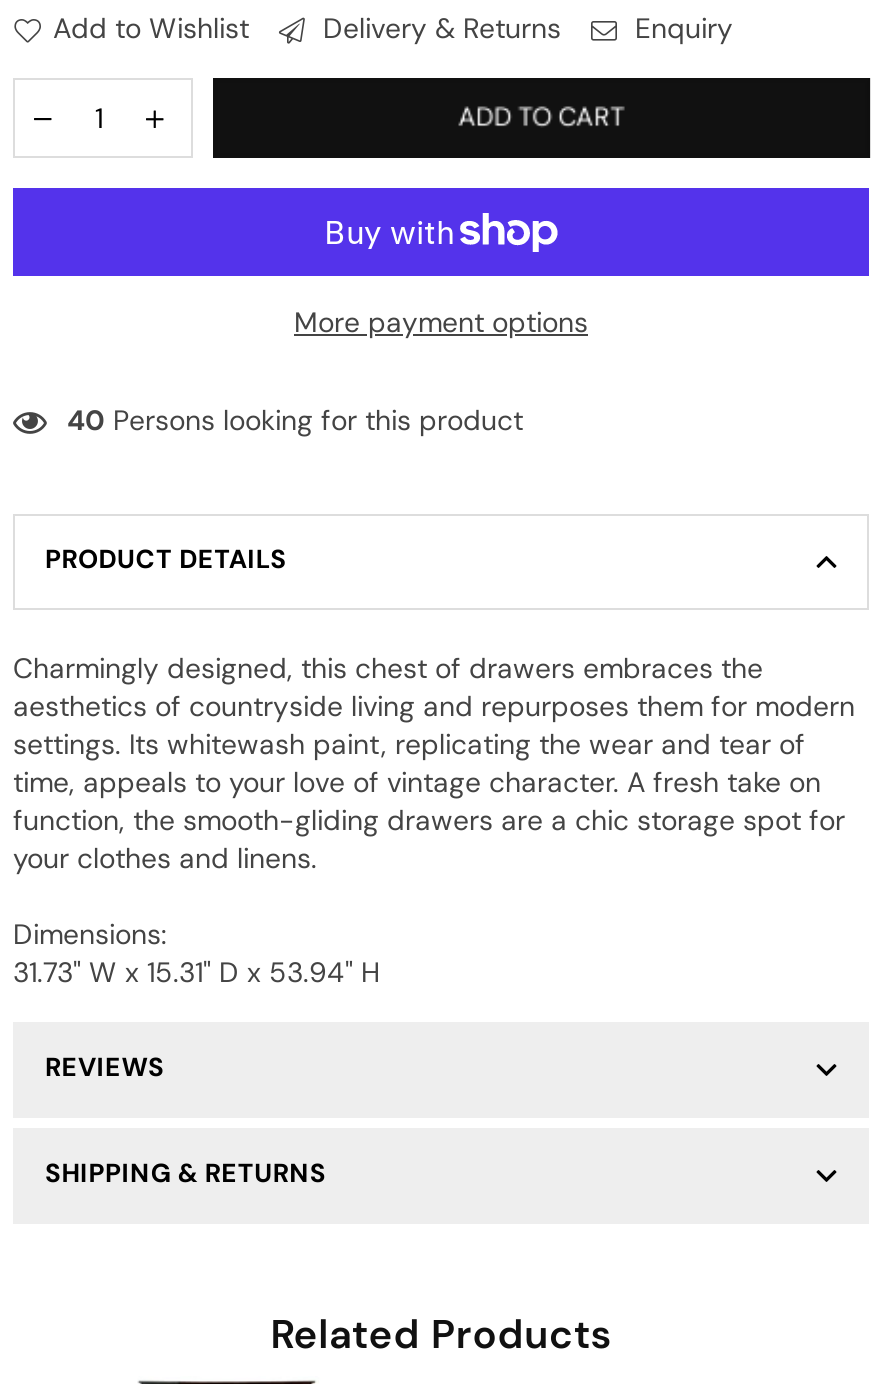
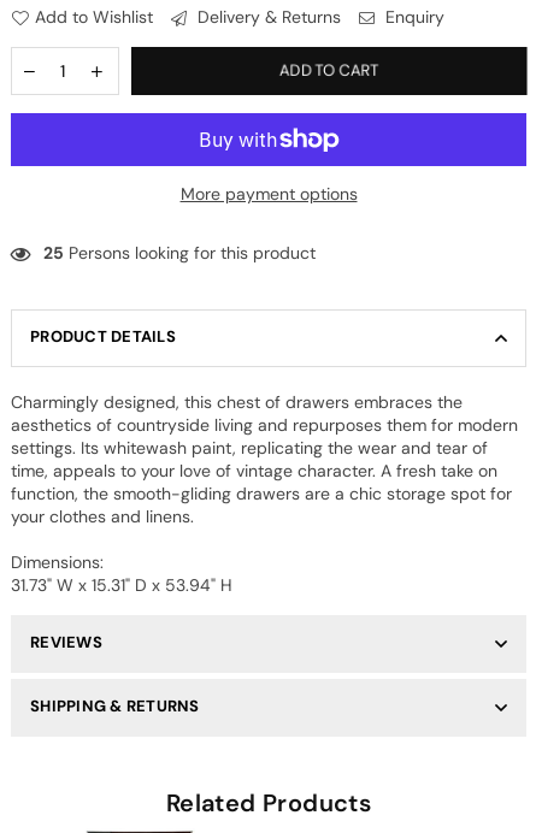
- 40 Persons looking for this product
+ 25 Persons looking for this product
